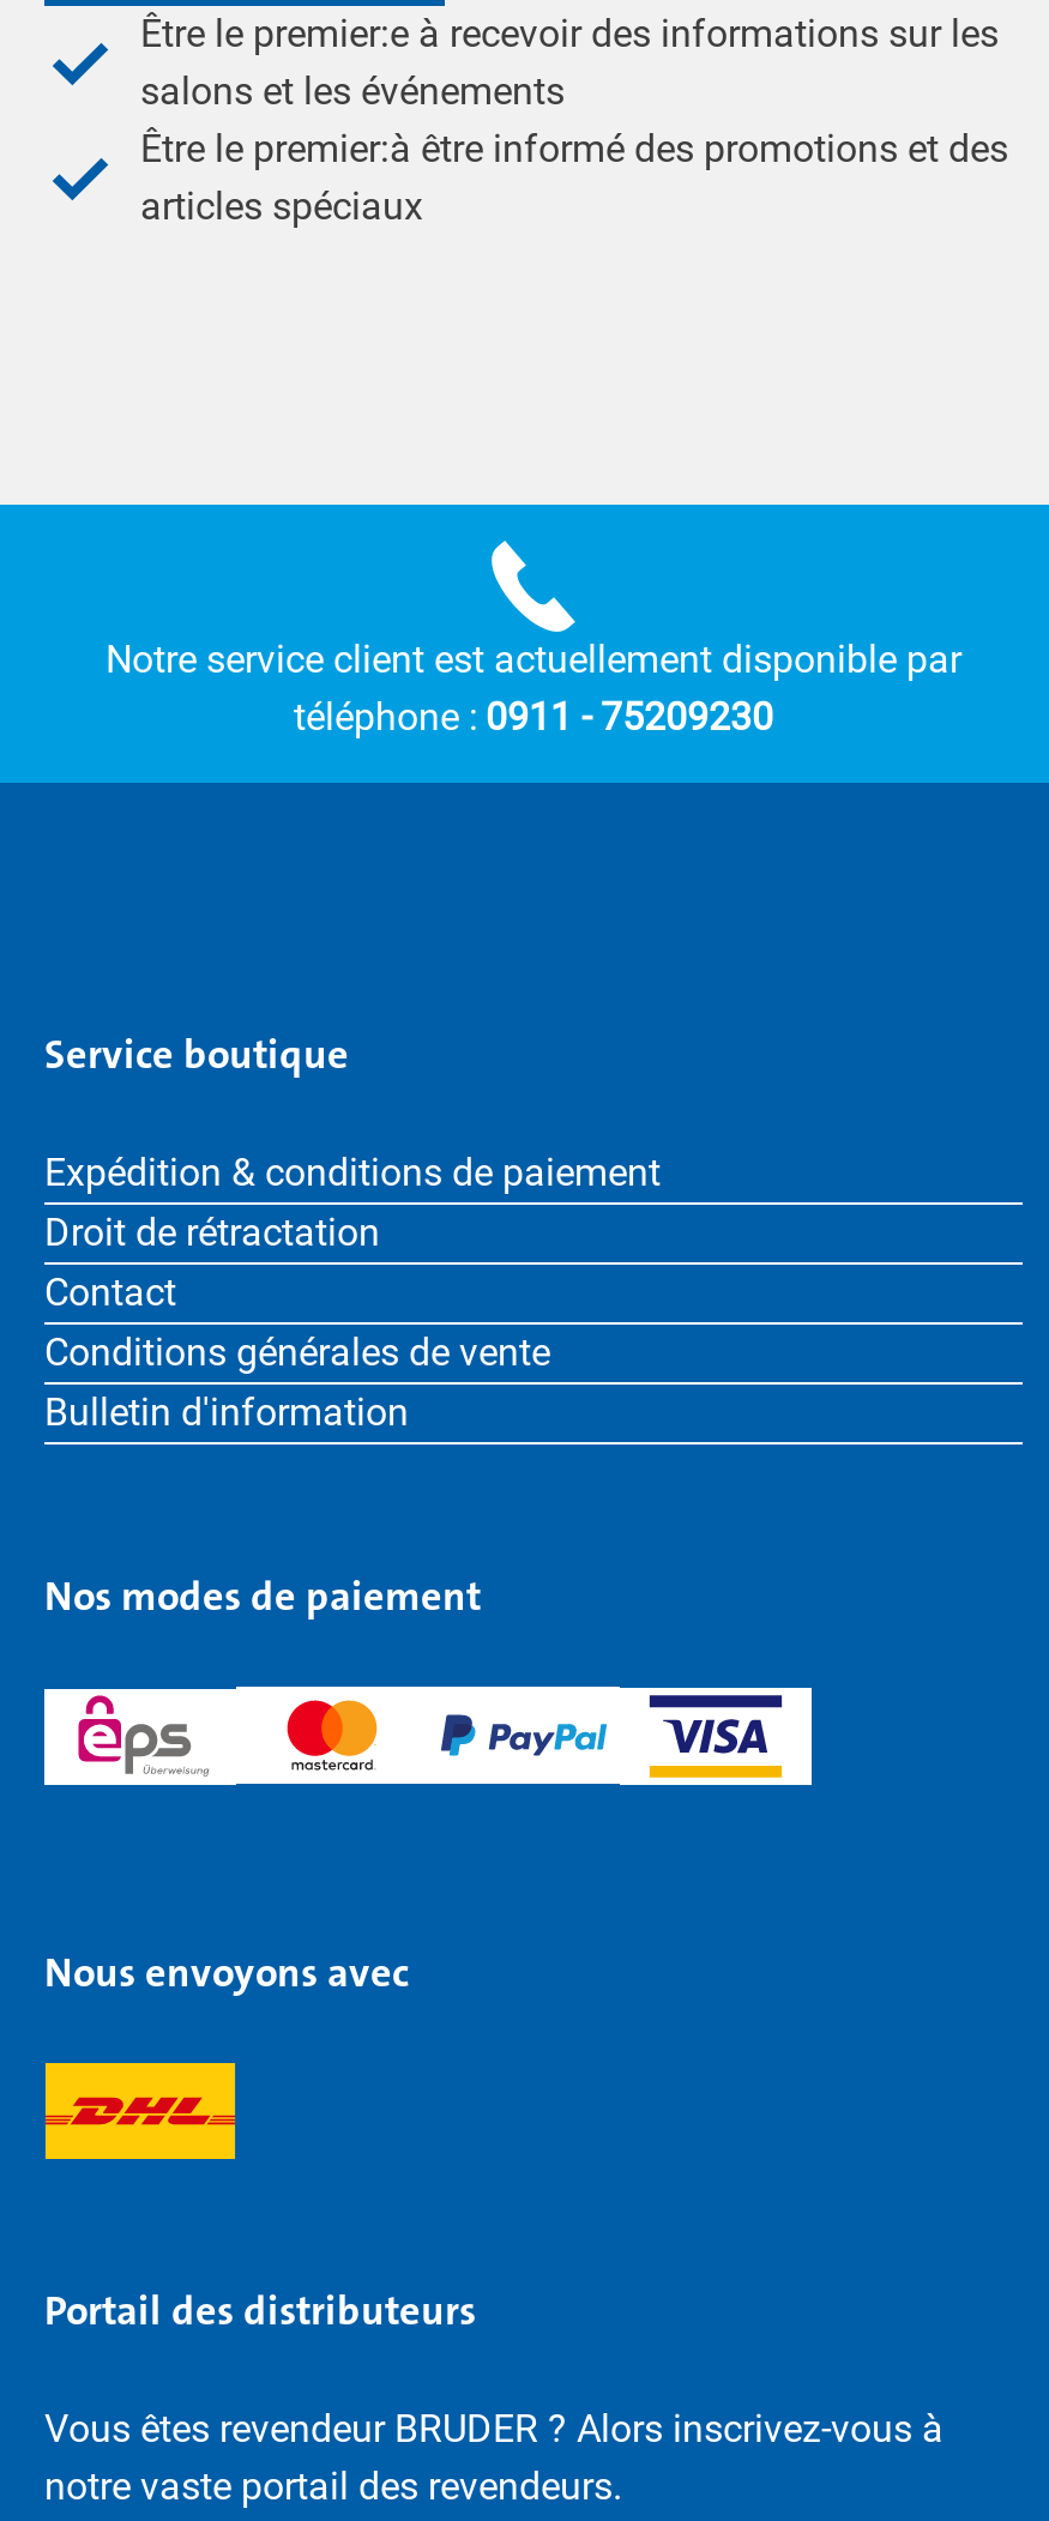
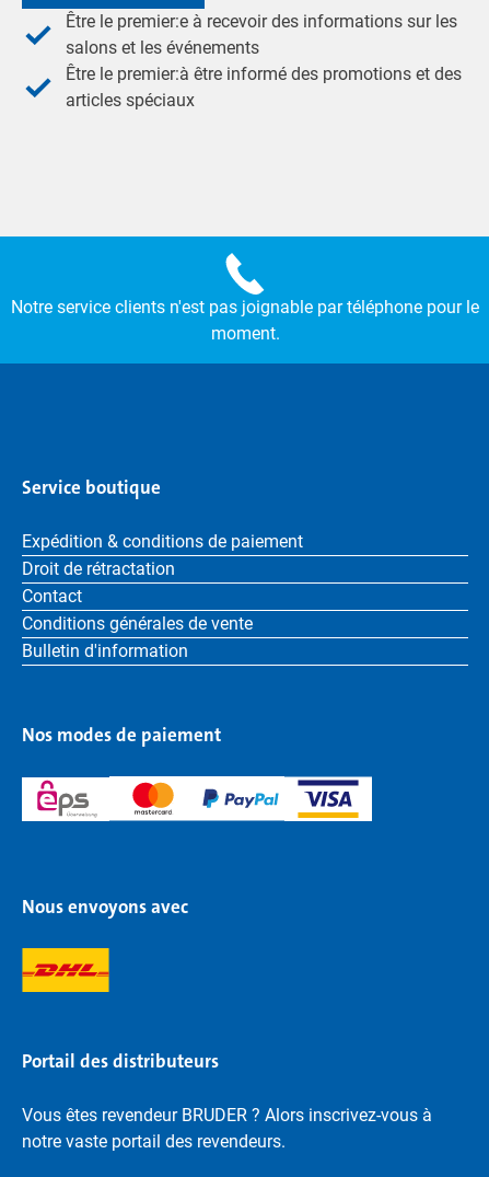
- Notre service client est actuellement disponible par
- téléphone : 0911 - 75209230
+ Notre service clients n'est pas joignable par téléphone pour le
+ moment.
